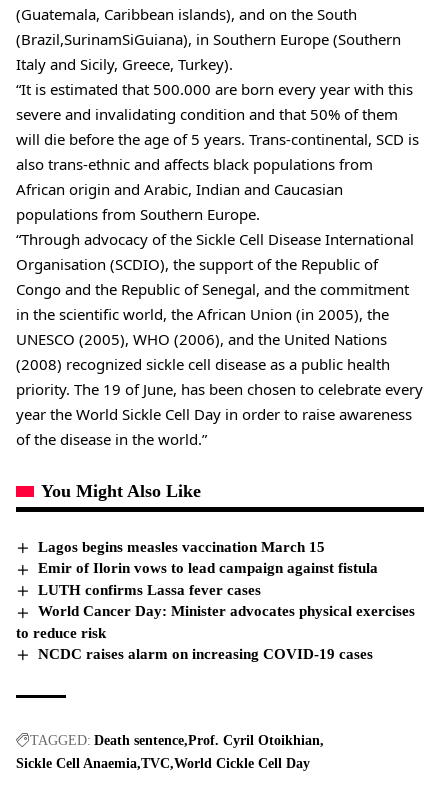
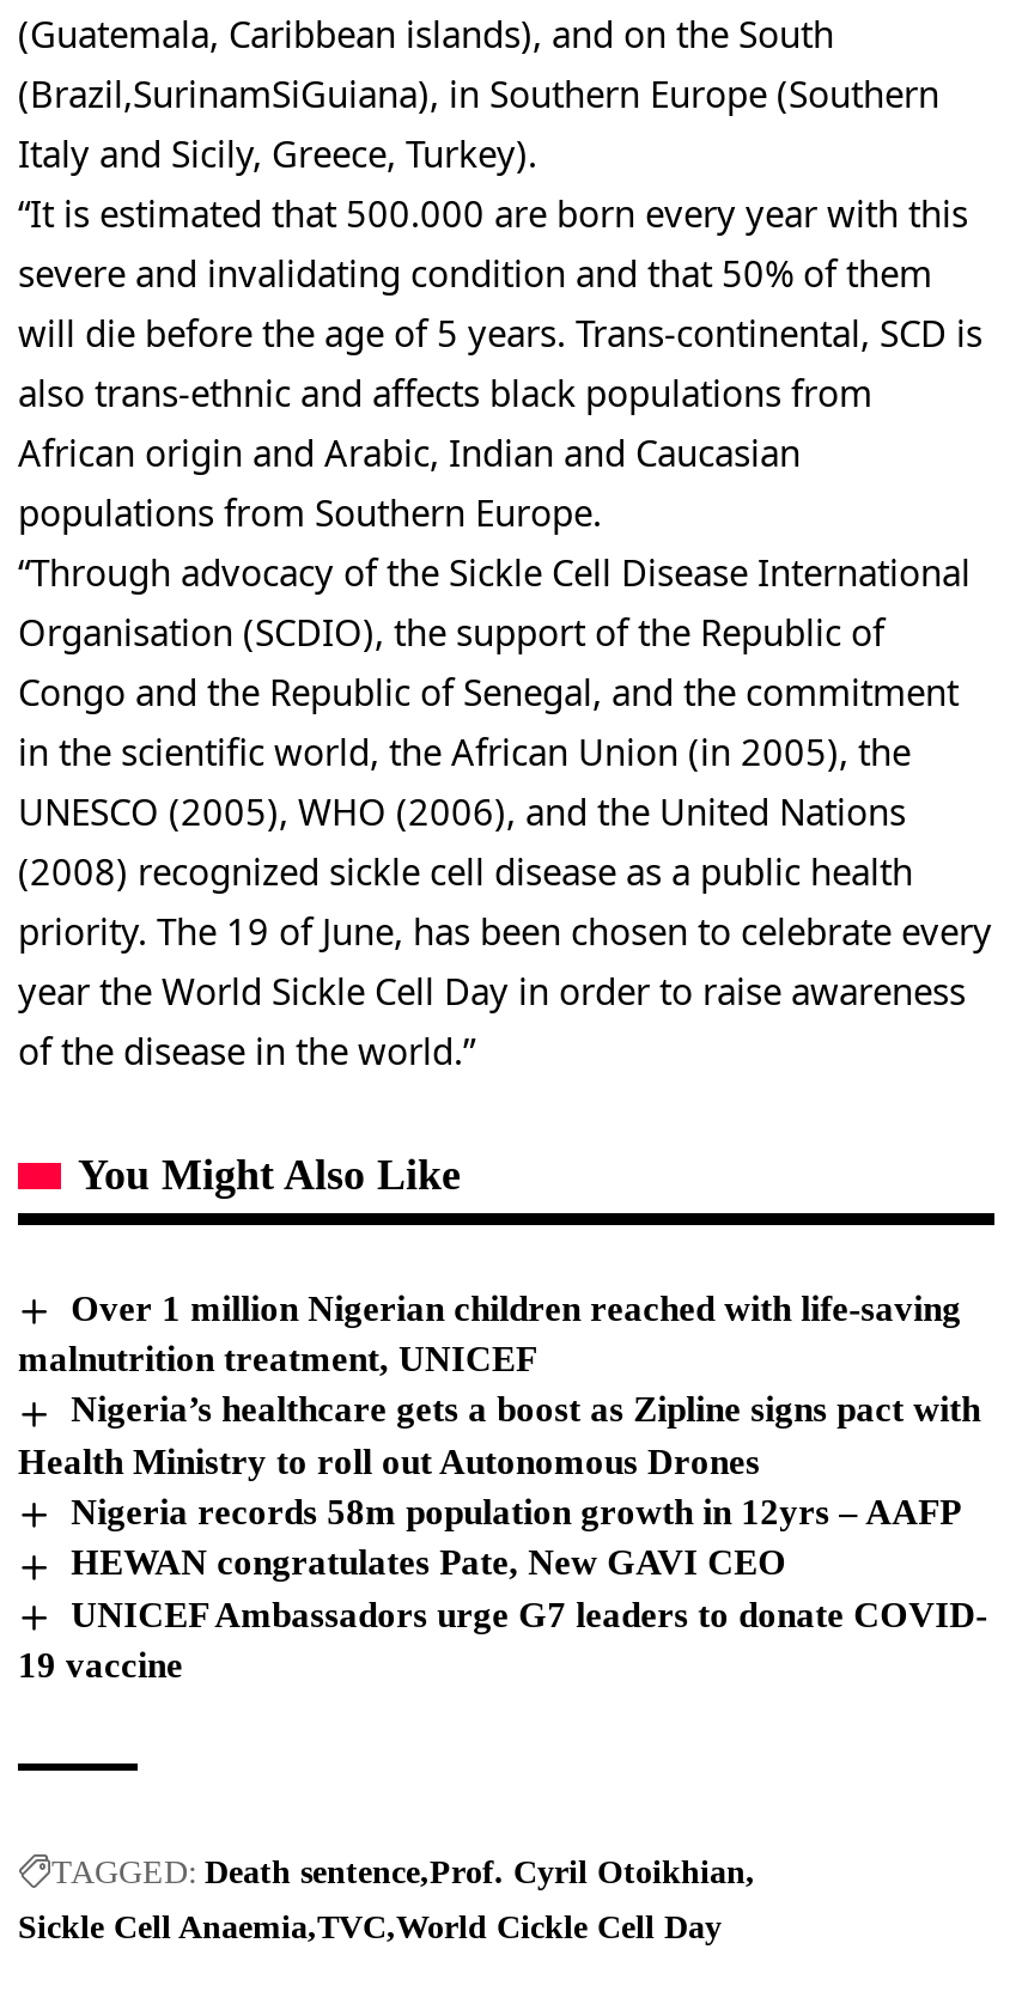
- Lagos begins measles vaccination March 15
- Emir of Ilorin vows to lead campaign against fistula
- LUTH confirms Lassa fever cases
- World Cancer Day: Minister advocates physical exercises
- to reduce risk
- NCDC raises alarm on increasing COVID-19 cases
+ Over 1 million Nigerian children reached with life-saving
+ malnutrition treatment, UNICEF
+ Nigeria’s healthcare gets a boost as Zipline signs pact with
+ Health Ministry to roll out Autonomous Drones
+ Nigeria records 58m population growth in 12yrs – AAFP
+ HEWAN congratulates Pate, New GAVI CEO
+ UNICEF Ambassadors urge G7 leaders to donate COVID-
+ 19 vaccine
